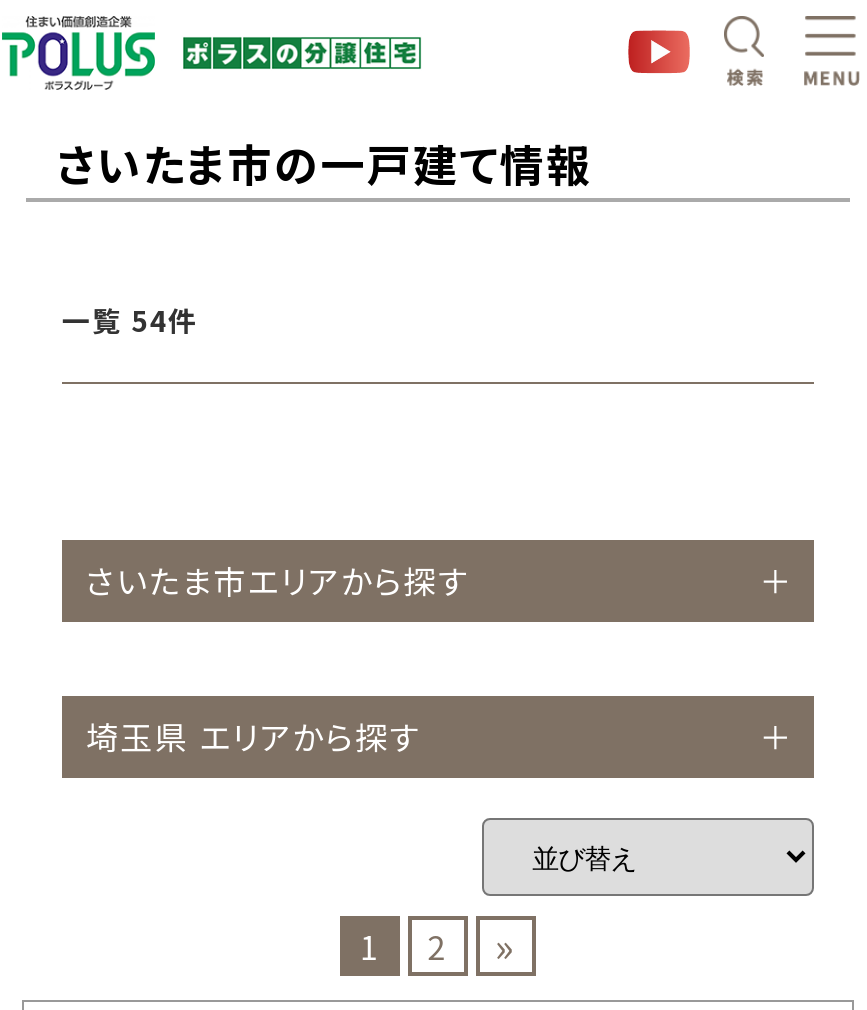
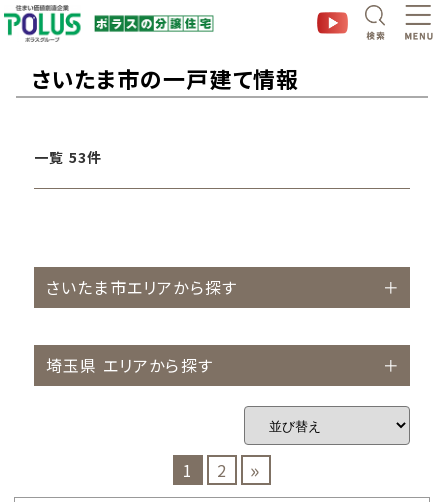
- 一覧54件
+ 一覧53件
